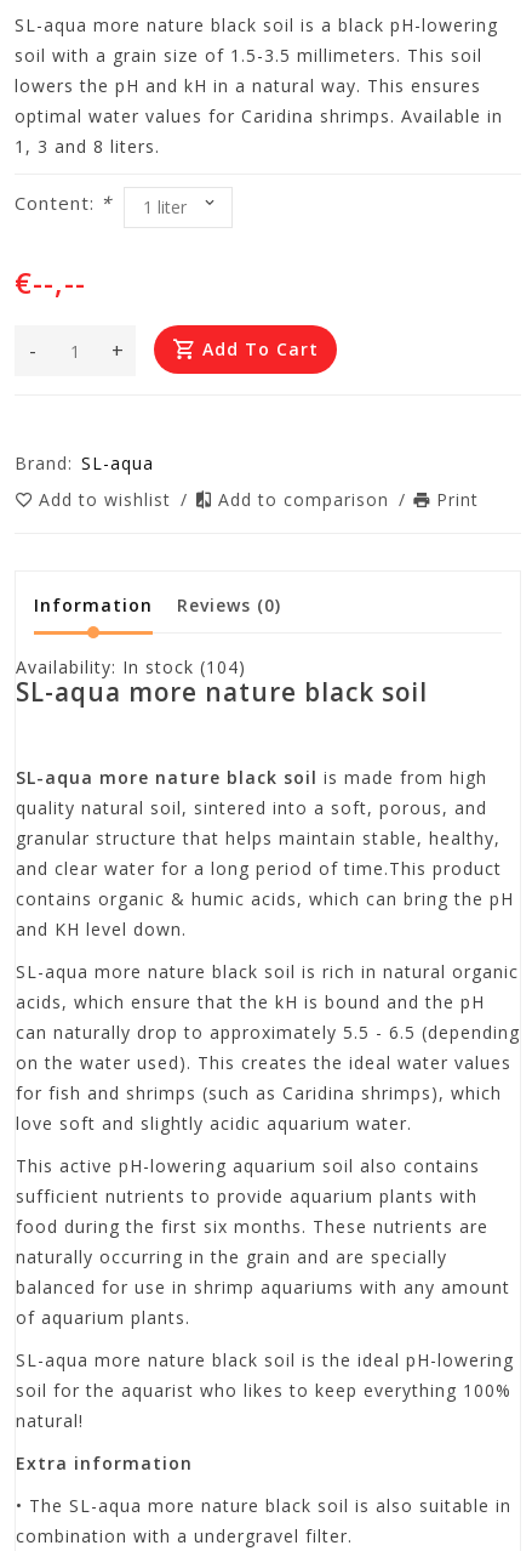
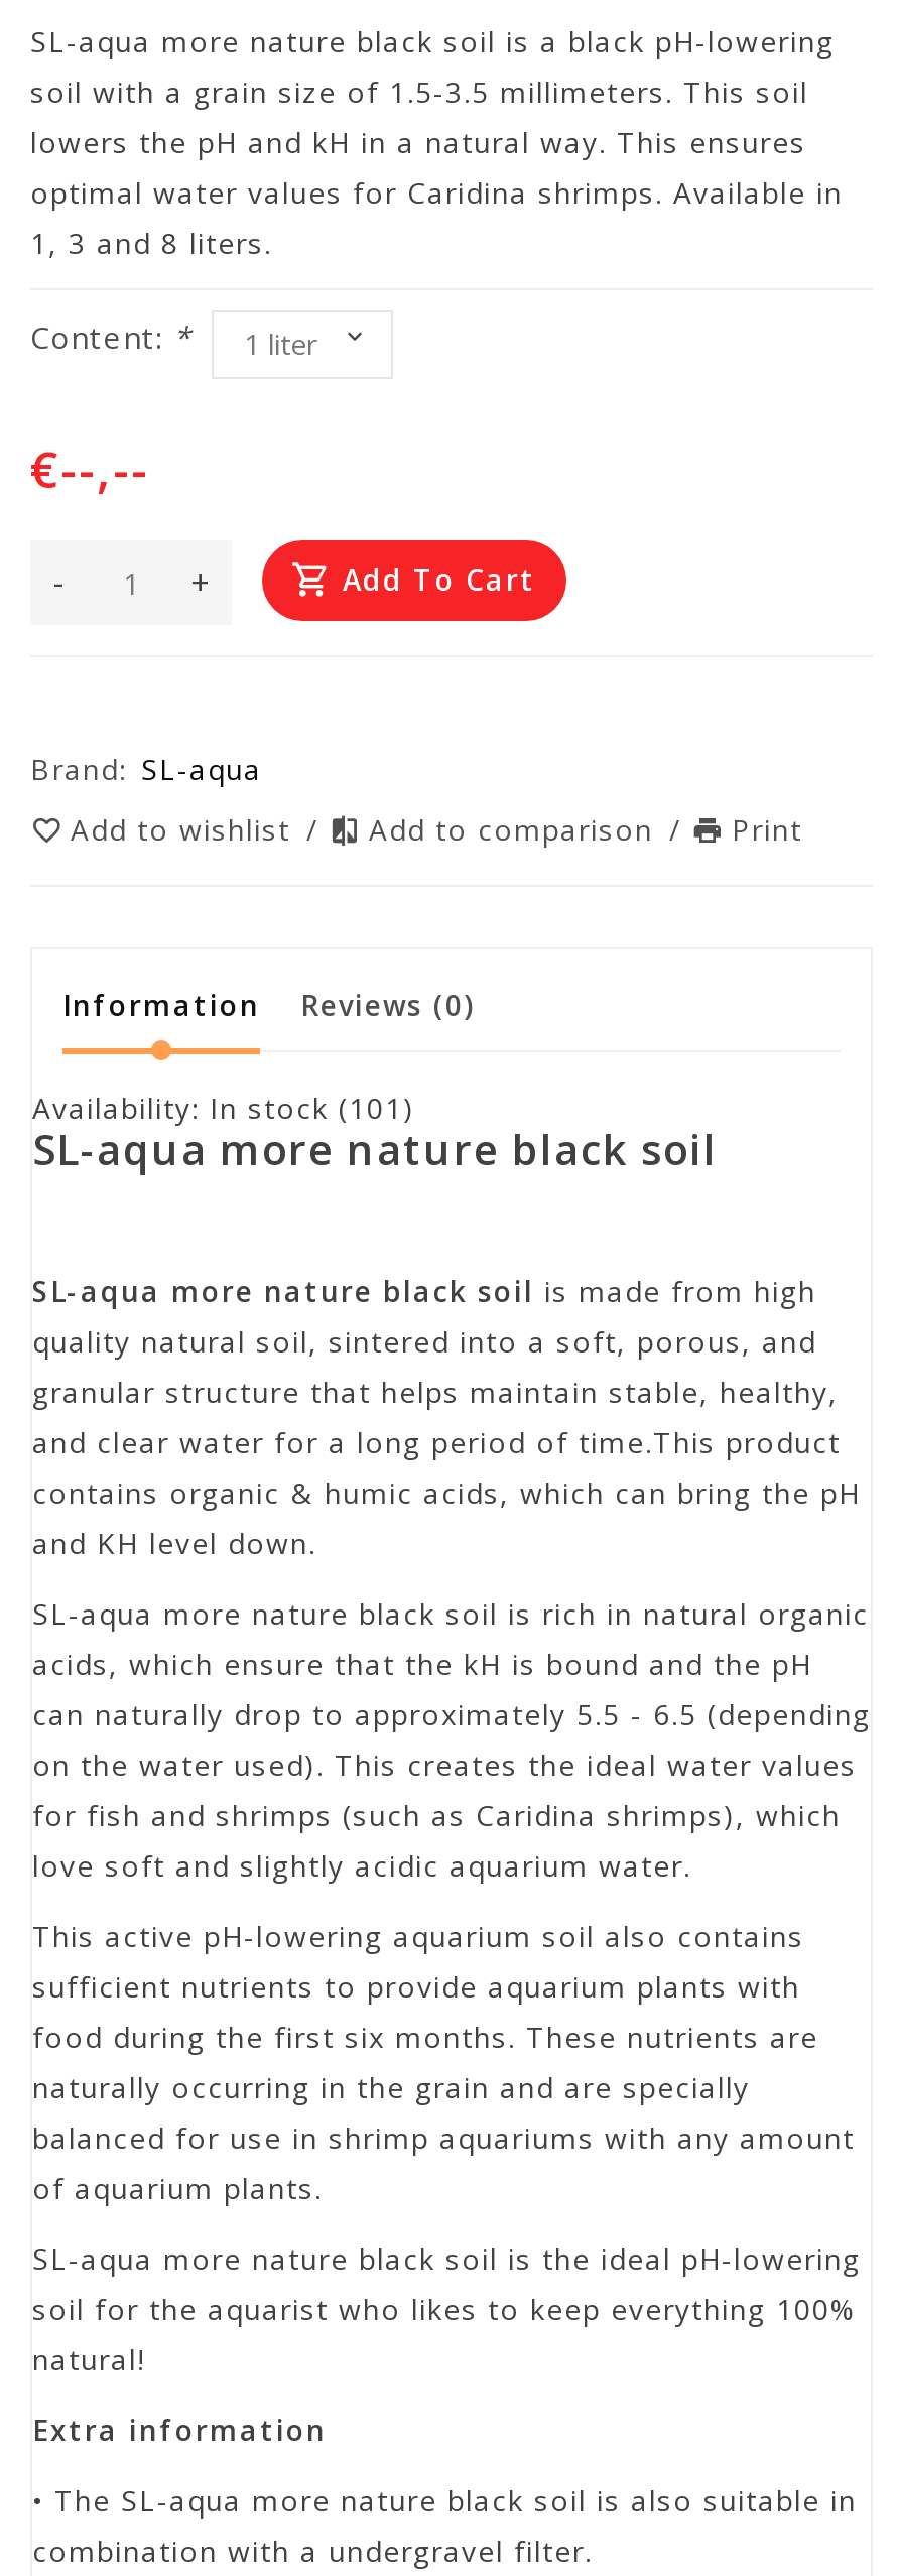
- Availability: In stock (104)
+ Availability: In stock (101)
